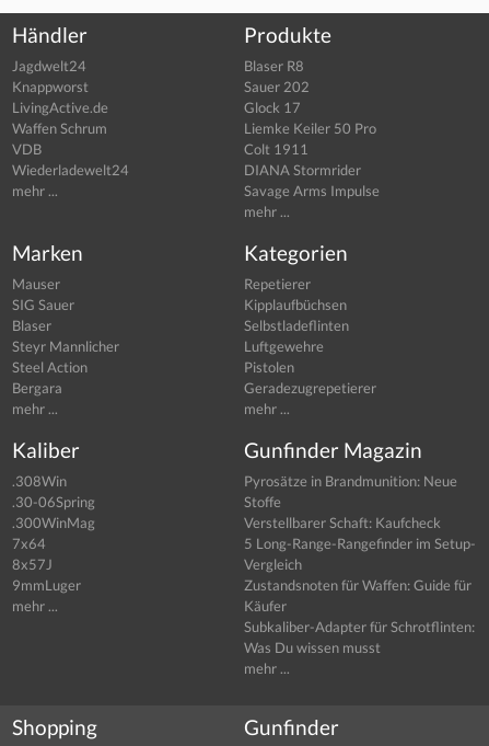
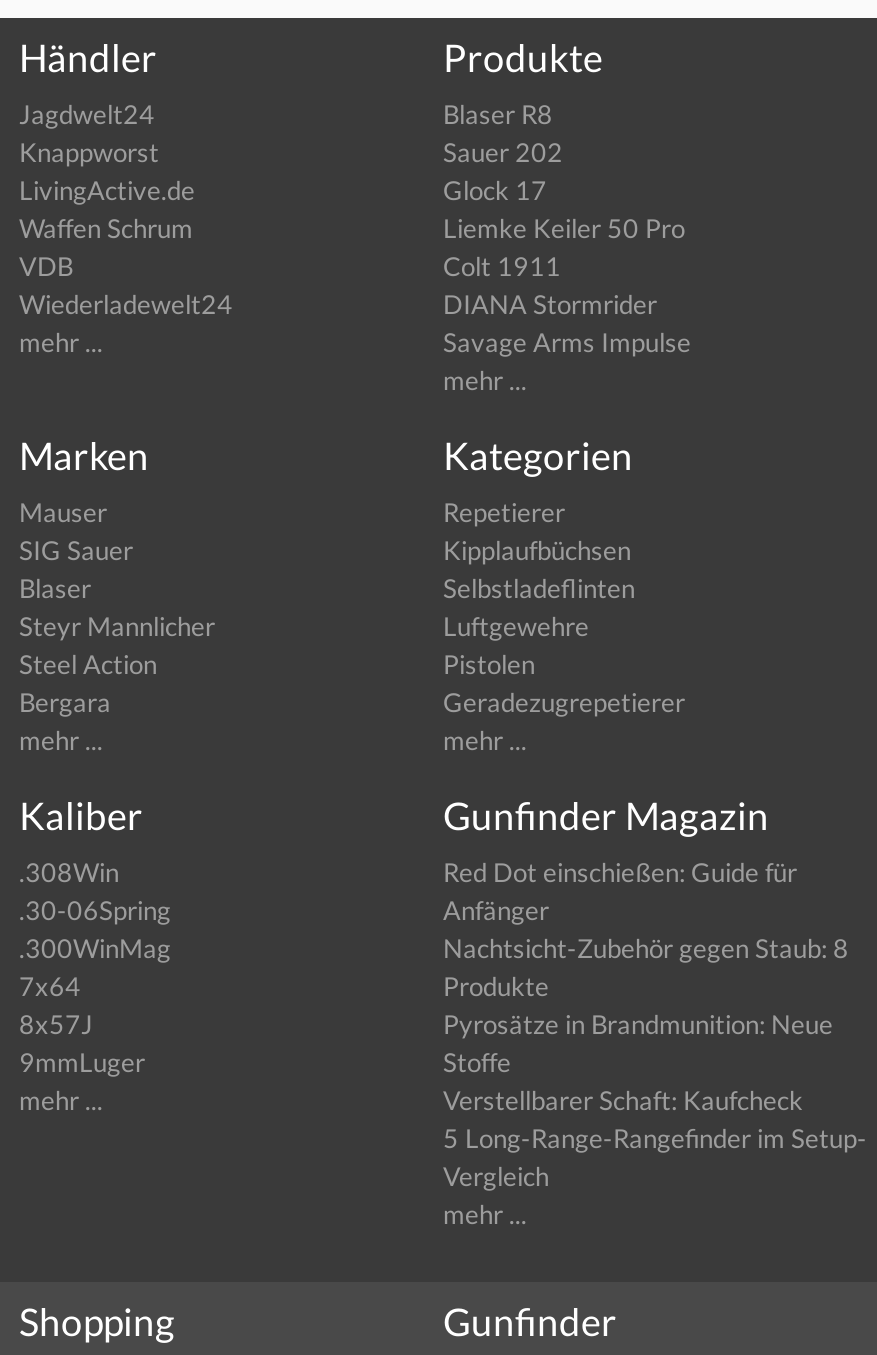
moved down: Pyrosätze in Brandmunition: Neue | Stoffe | Verstellbarer Schaft: Kaufcheck | 5 Long-Range-Rangefinder im Setup- | Vergleich

+ Red Dot einschießen: Guide für
+ Anfänger
+ Nachtsicht-Zubehör gegen Staub: 8
+ Produkte

- Zustandsnoten für Waffen: Guide für
- Käufer
- Subkaliber-Adapter für Schrotflinten:
- Was Du wissen musst
